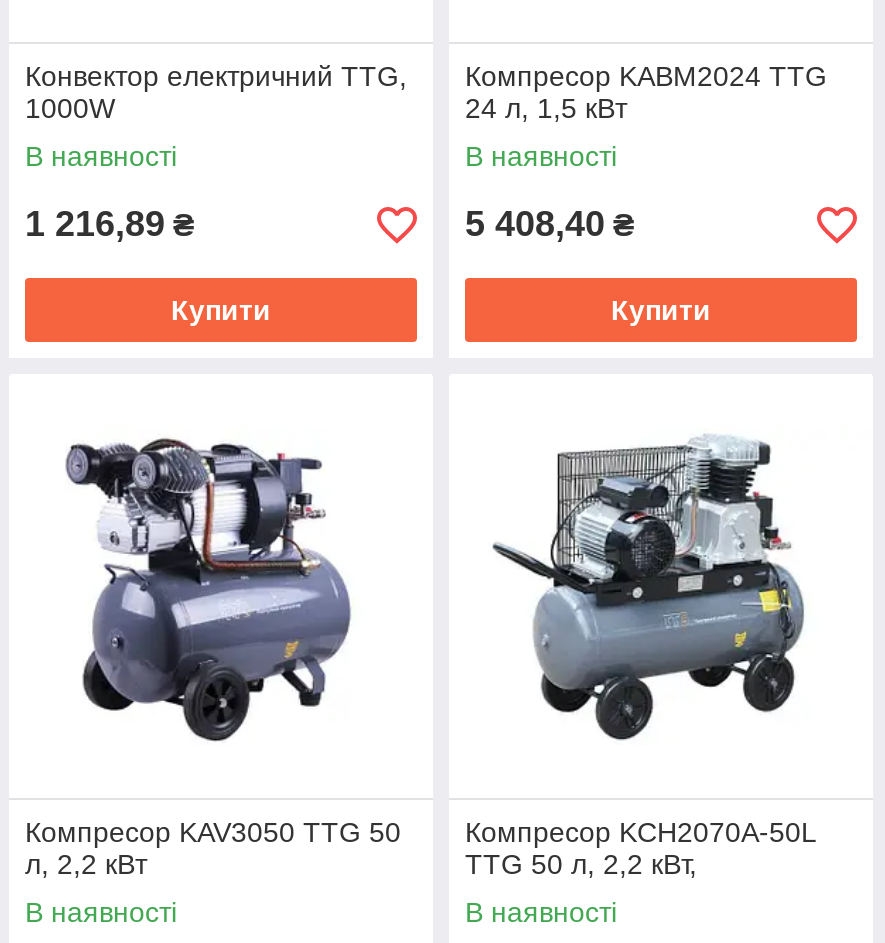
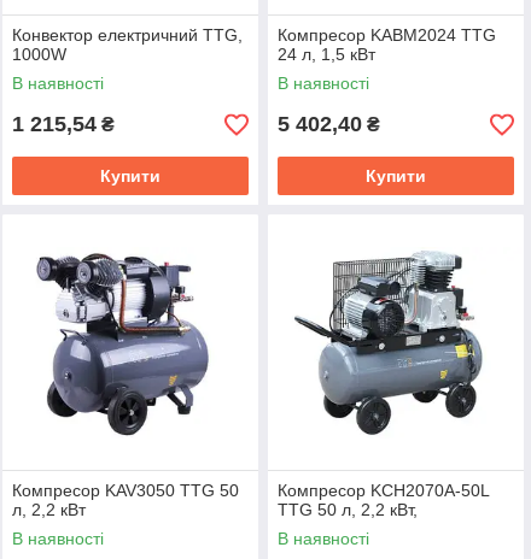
- 1 216,89 ₴
+ 1 215,54 ₴

- 5 408,40 ₴
+ 5 402,40 ₴
